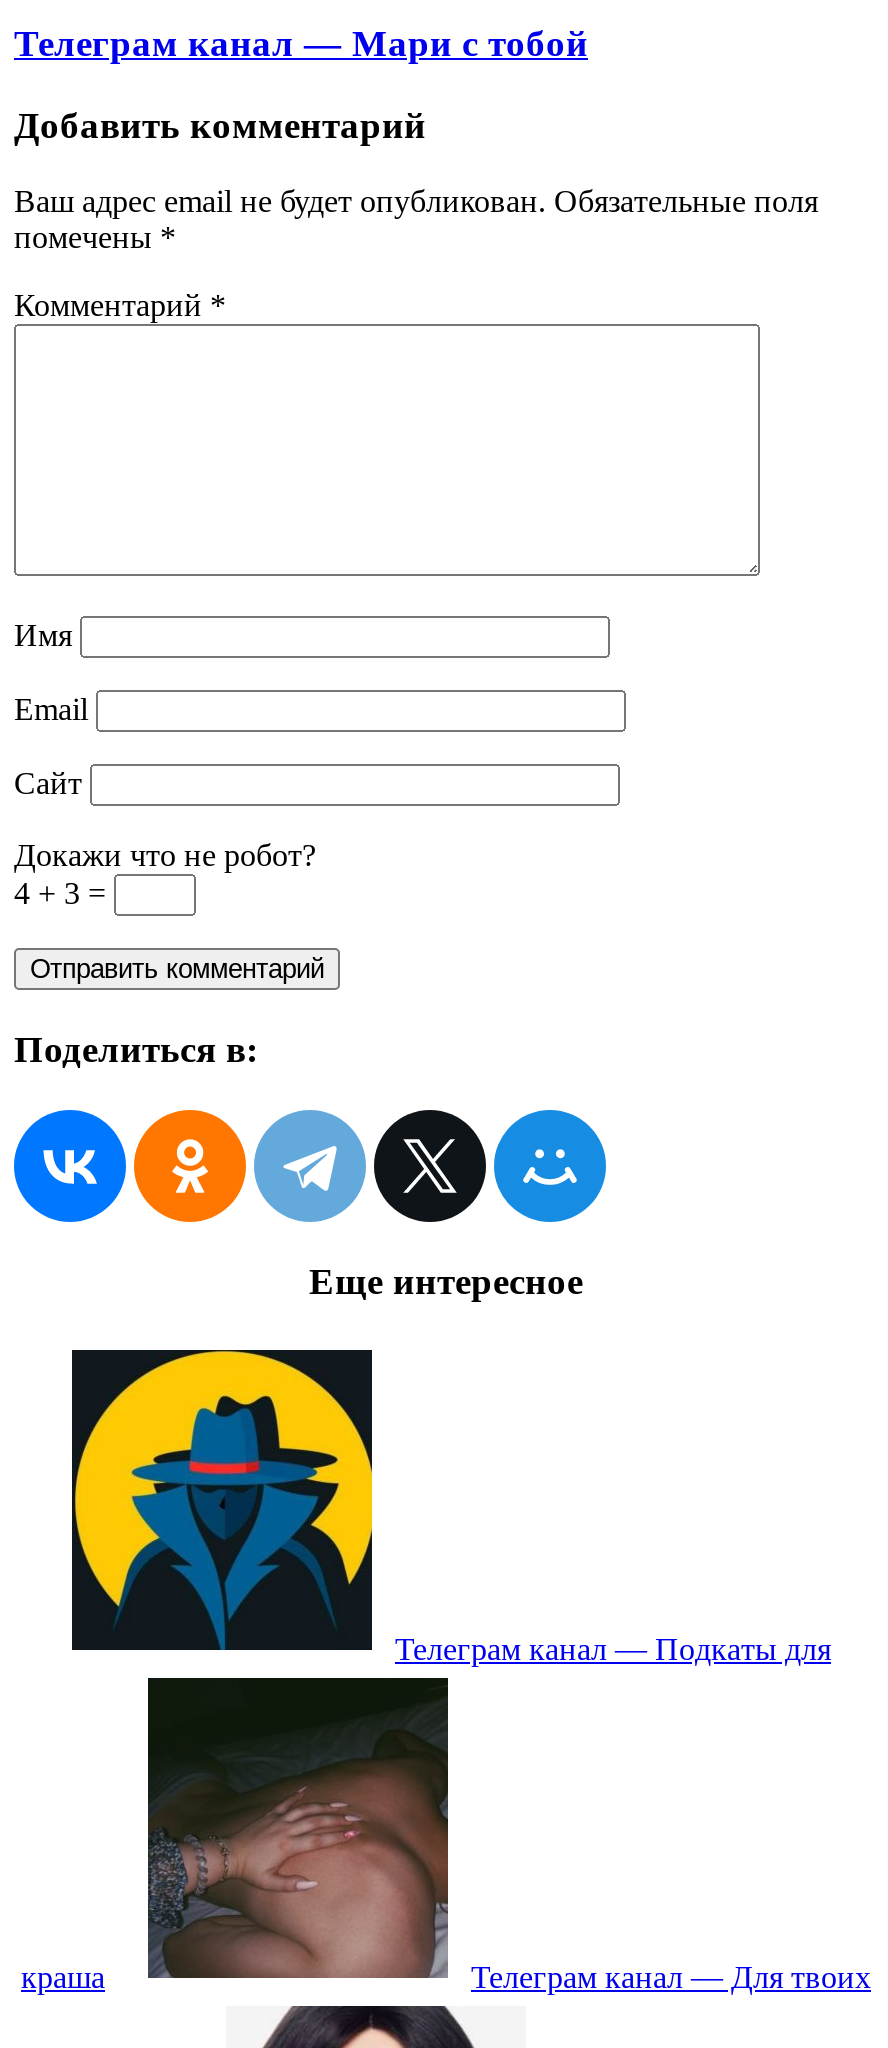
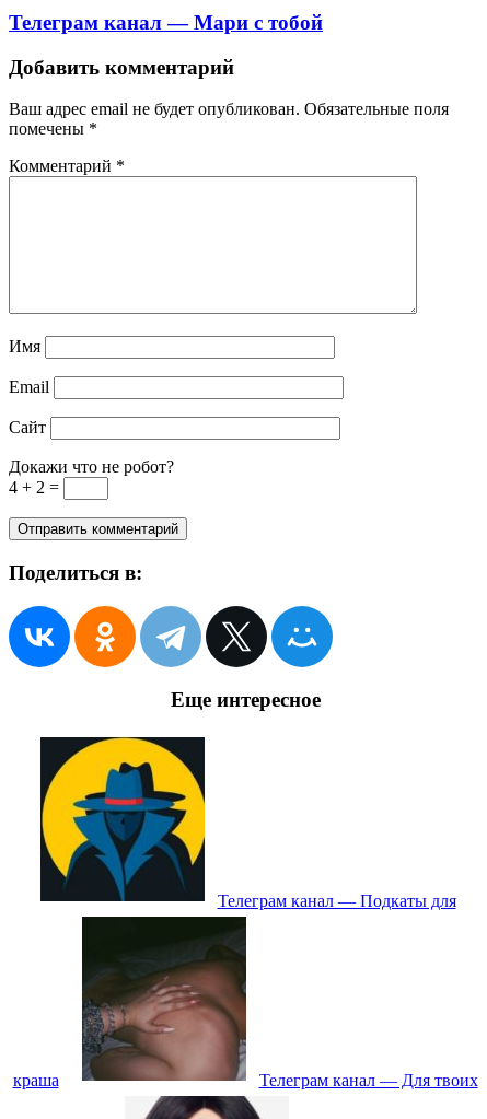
- 4 + 3 =
+ 4 + 2 =
